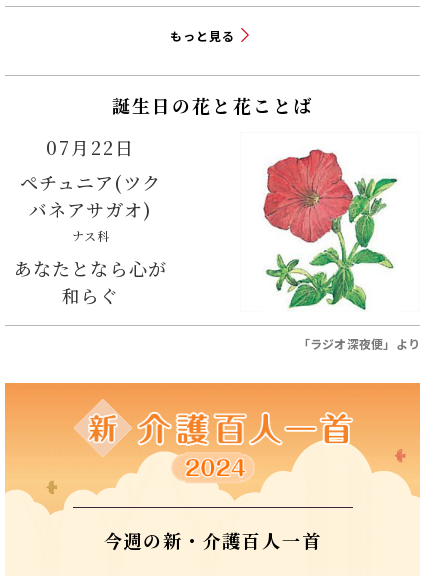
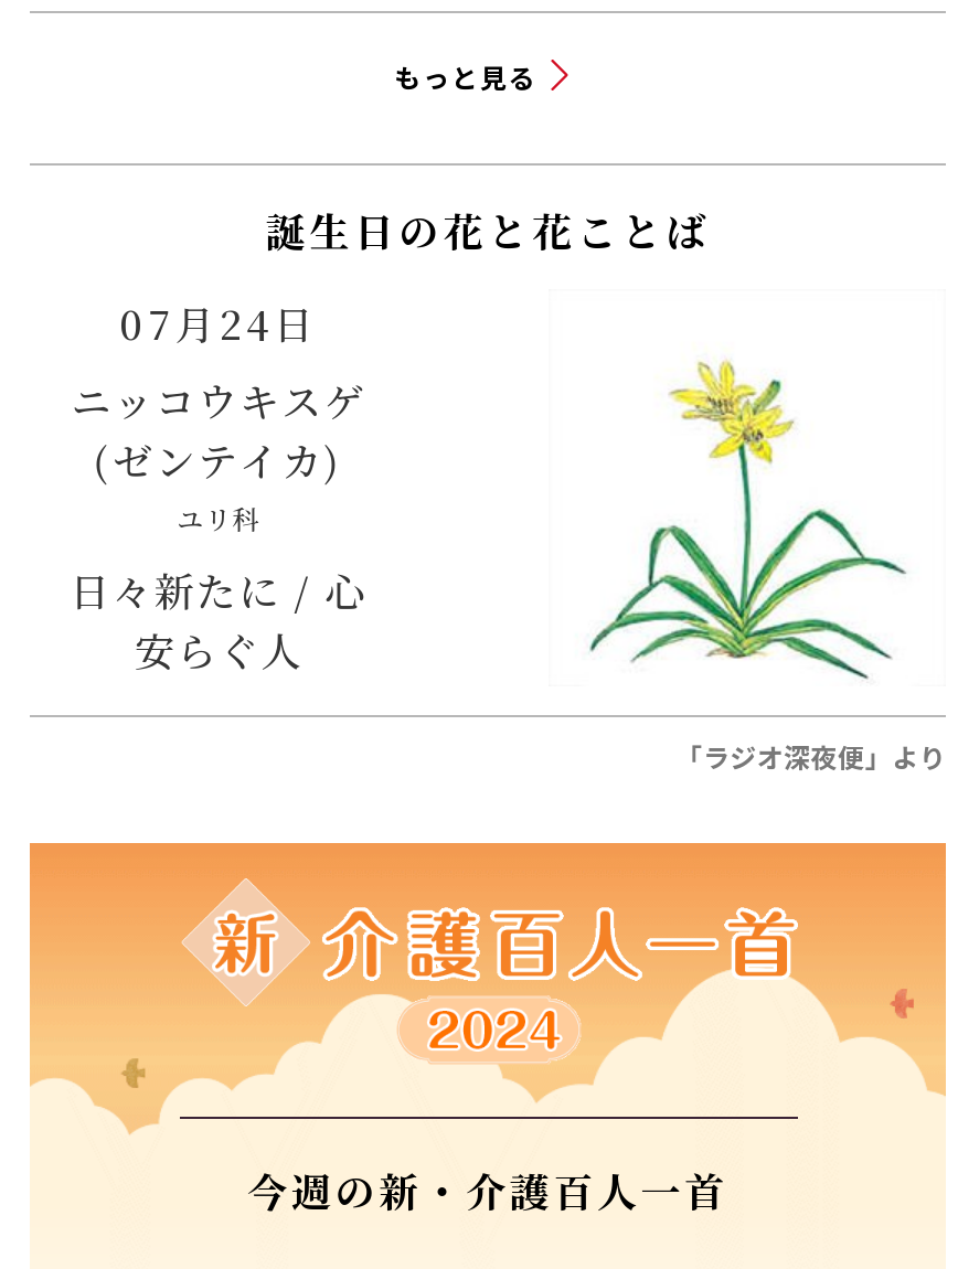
- 07月22日
- ペチュニア(ツク
- バネアサガオ)
- ナス科
- あなたとなら心が
- 和らぐ
+ 07月24日
+ ニッコウキスゲ
+ (ゼンテイカ)
+ ユリ科
+ 日々新たに / 心
+ 安らぐ人

- [image]
+ [image]
